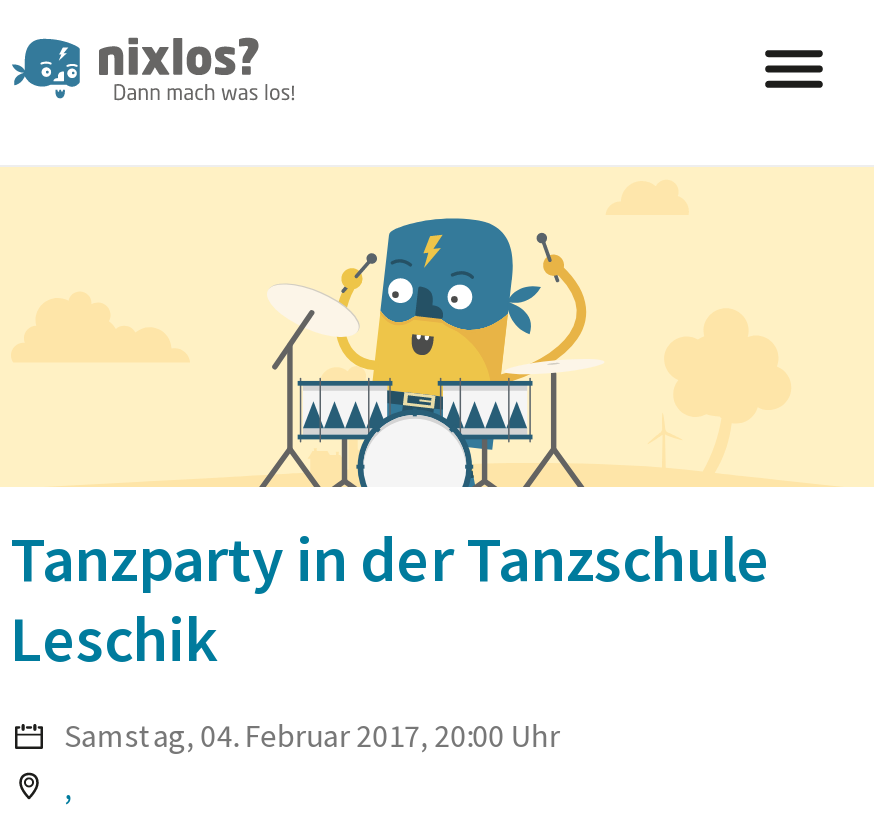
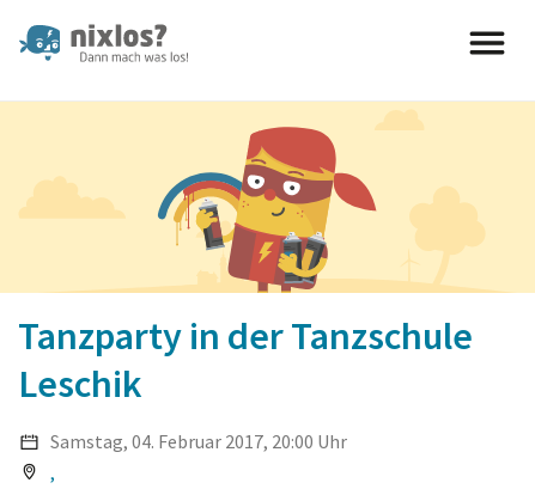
- [image]
+ [image]
